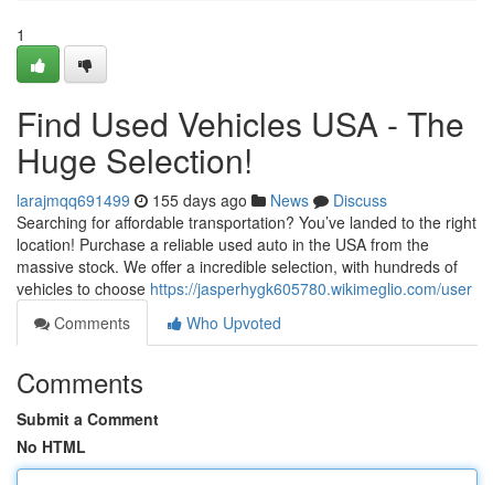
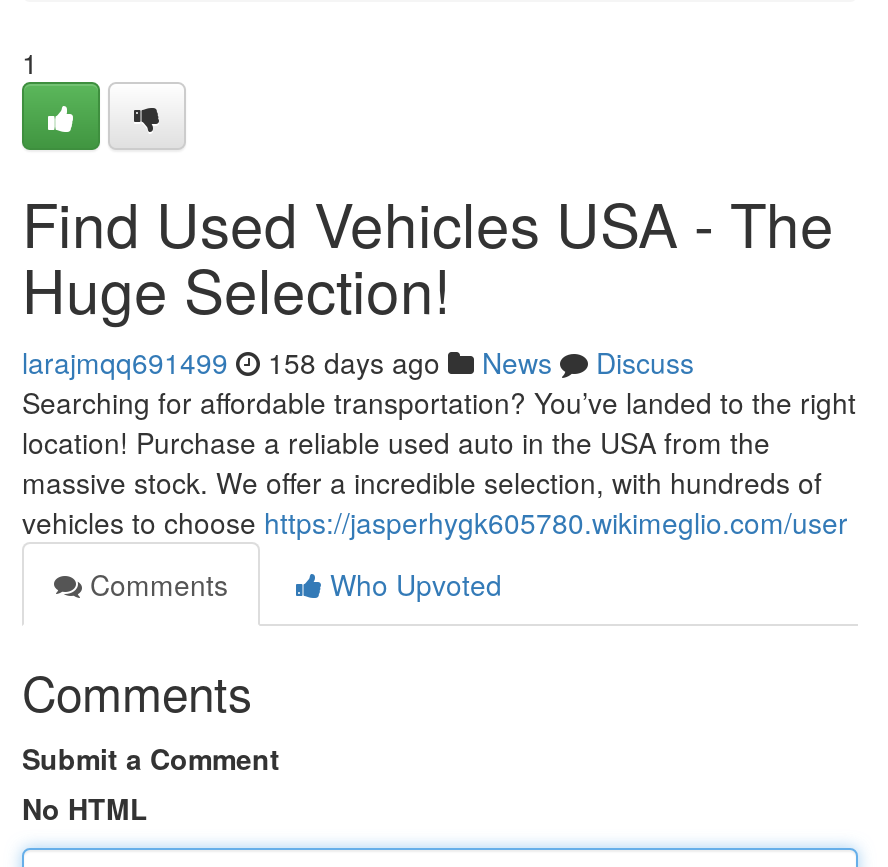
- larajmqq691499 155 days ago News Discuss
+ larajmqq691499 158 days ago News Discuss
